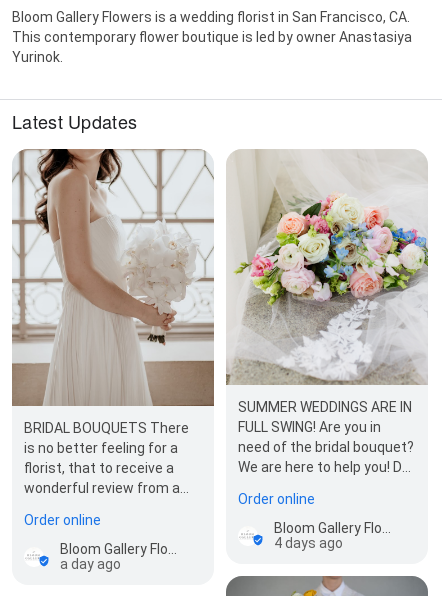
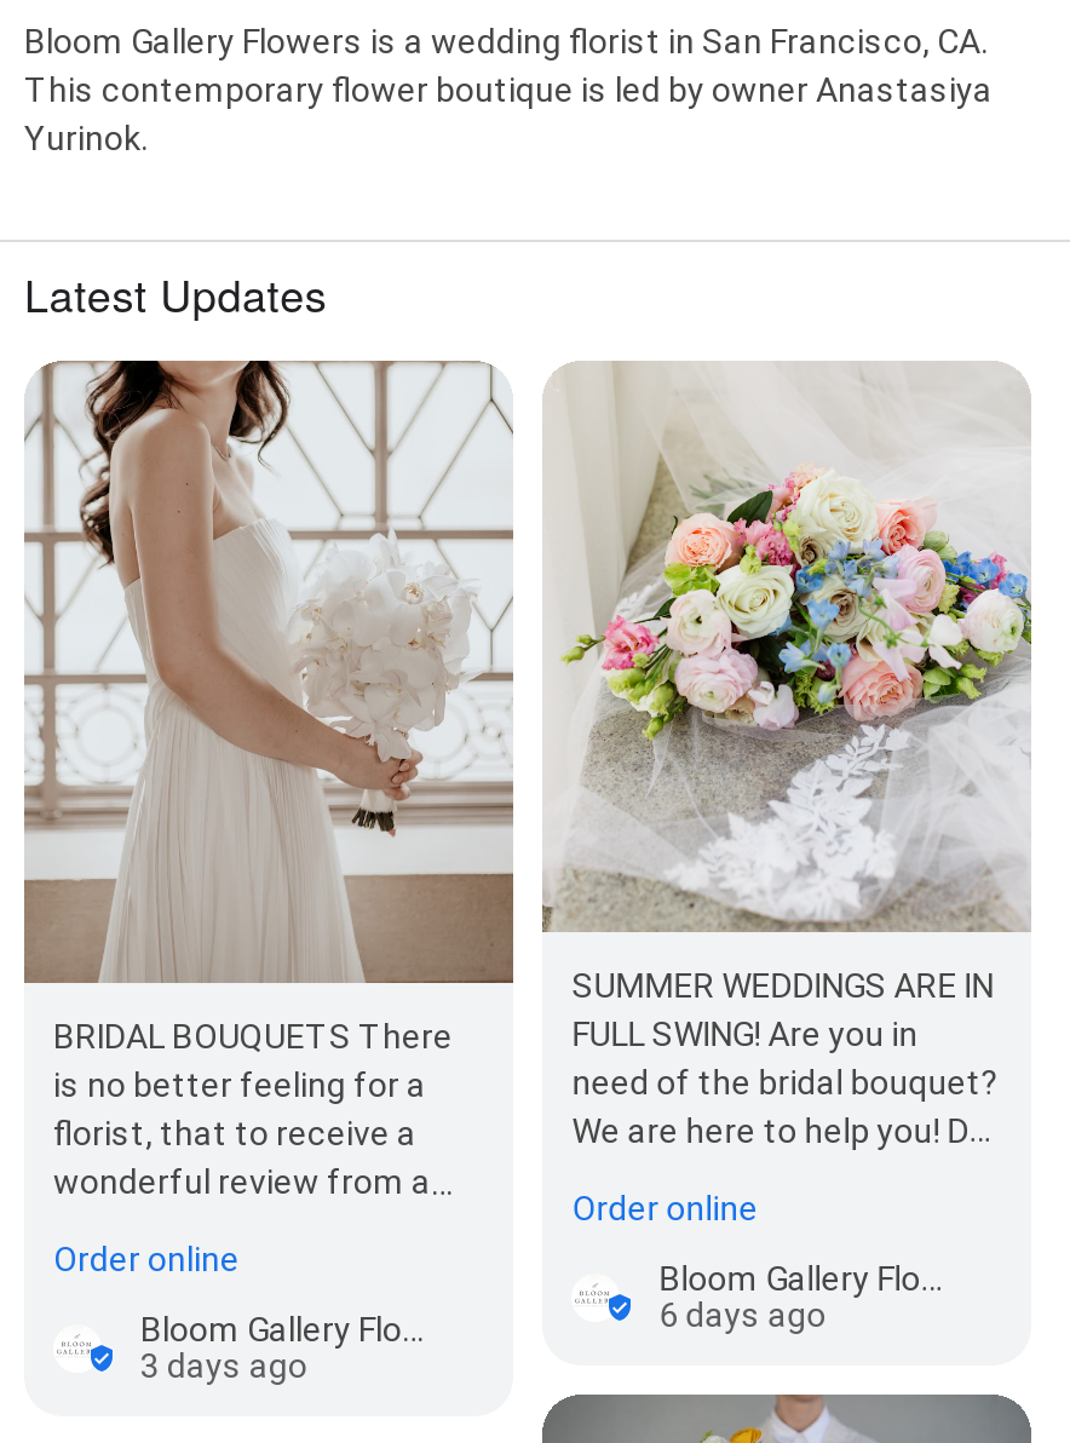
- 4 days ago
+ 6 days ago

- a day ago
+ 3 days ago
